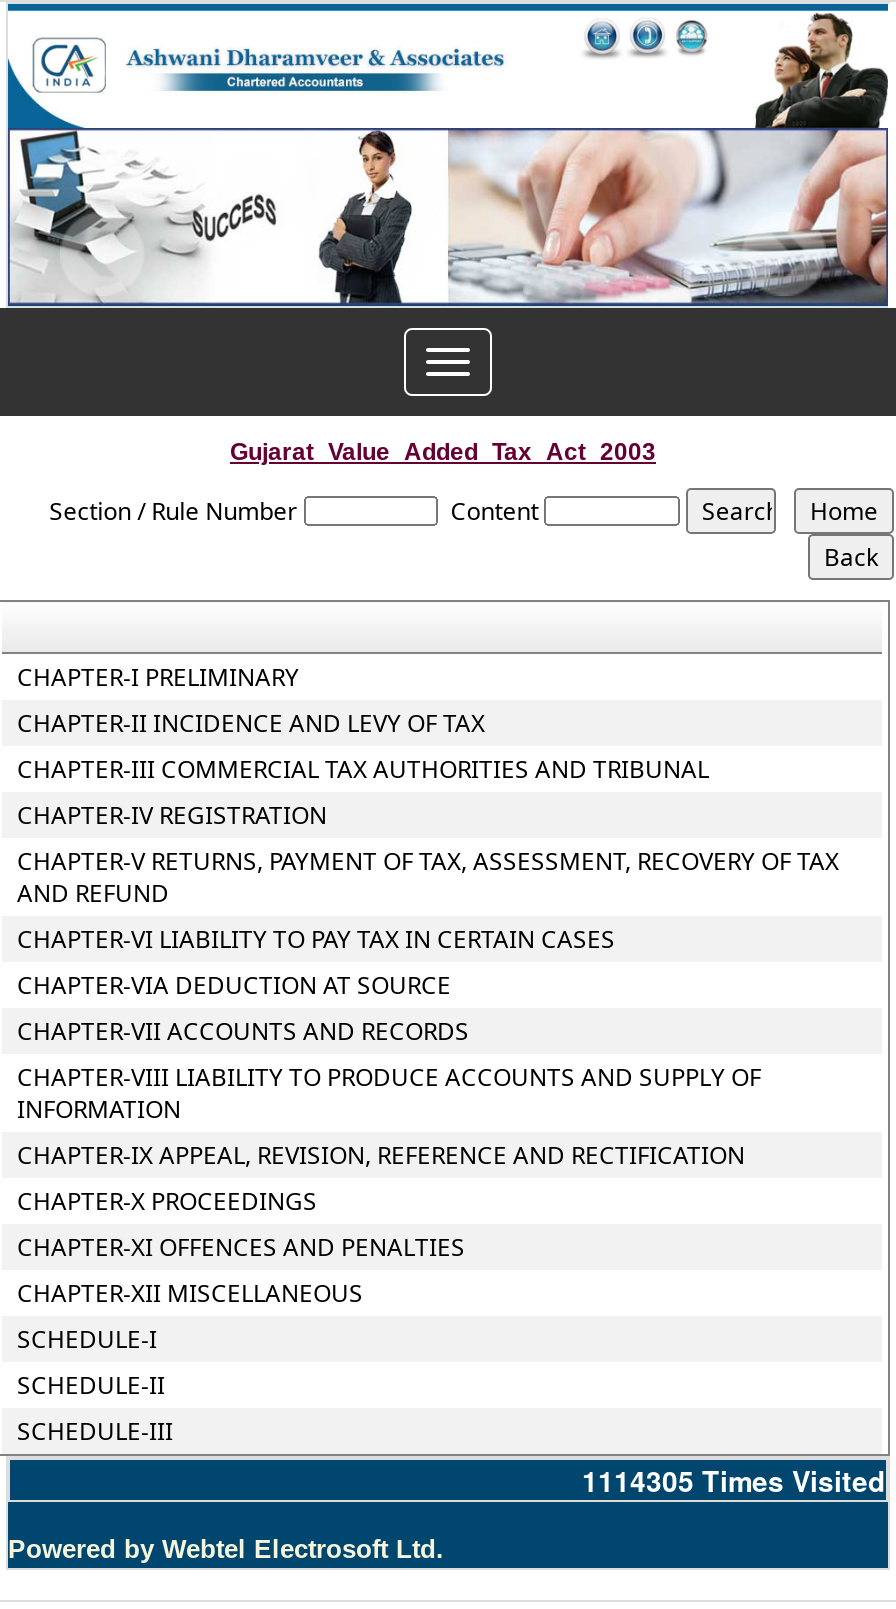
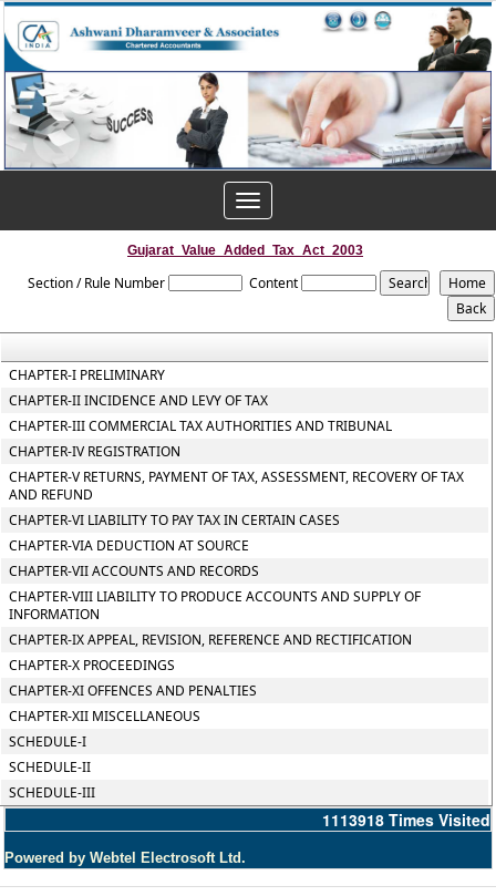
- 1114305 Times Visited
+ 1113918 Times Visited
